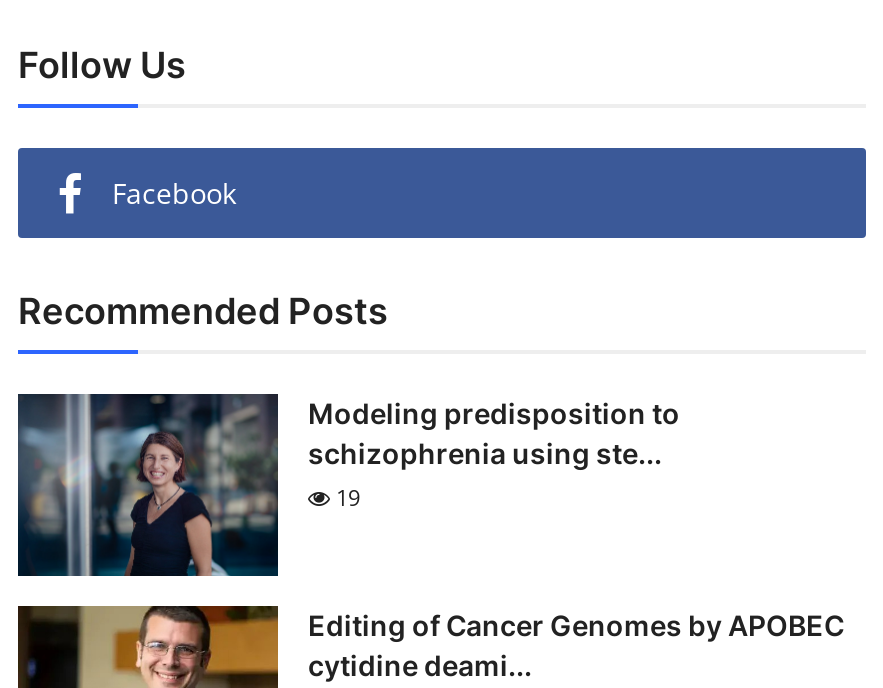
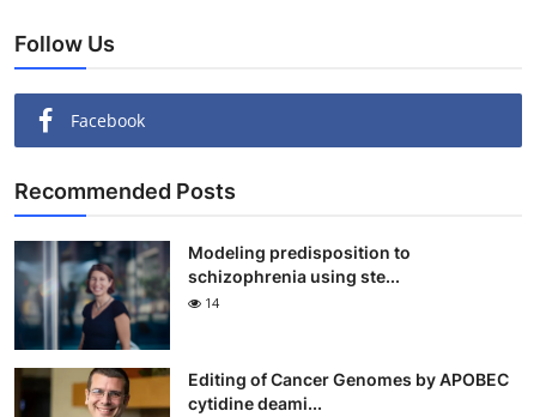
- 19
+ 14
